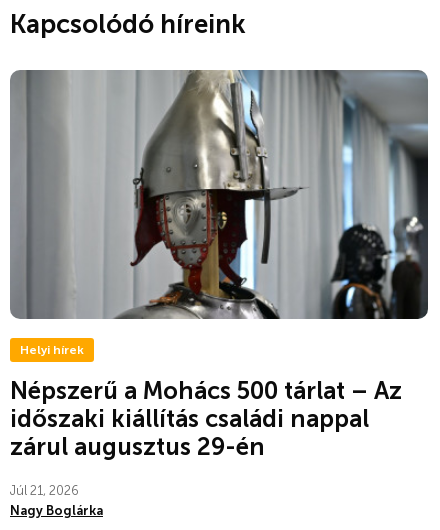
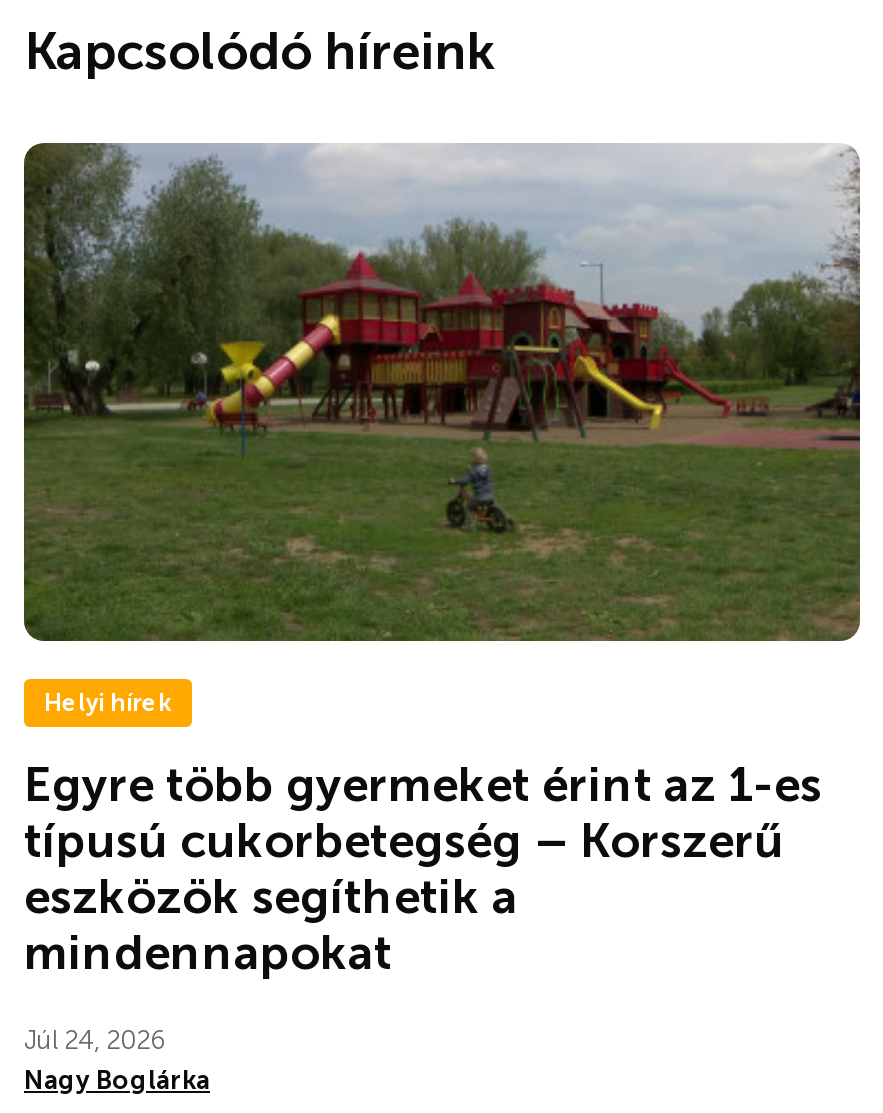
- [image]
+ [image]

- Népszerű a Mohács 500 tárlat – Az
- időszaki kiállítás családi nappal
- zárul augusztus 29-én
+ Egyre több gyermeket érint az 1-es
+ típusú cukorbetegség – Korszerű
+ eszközök segíthetik a
+ mindennapokat

- Júl 21, 2026
+ Júl 24, 2026
